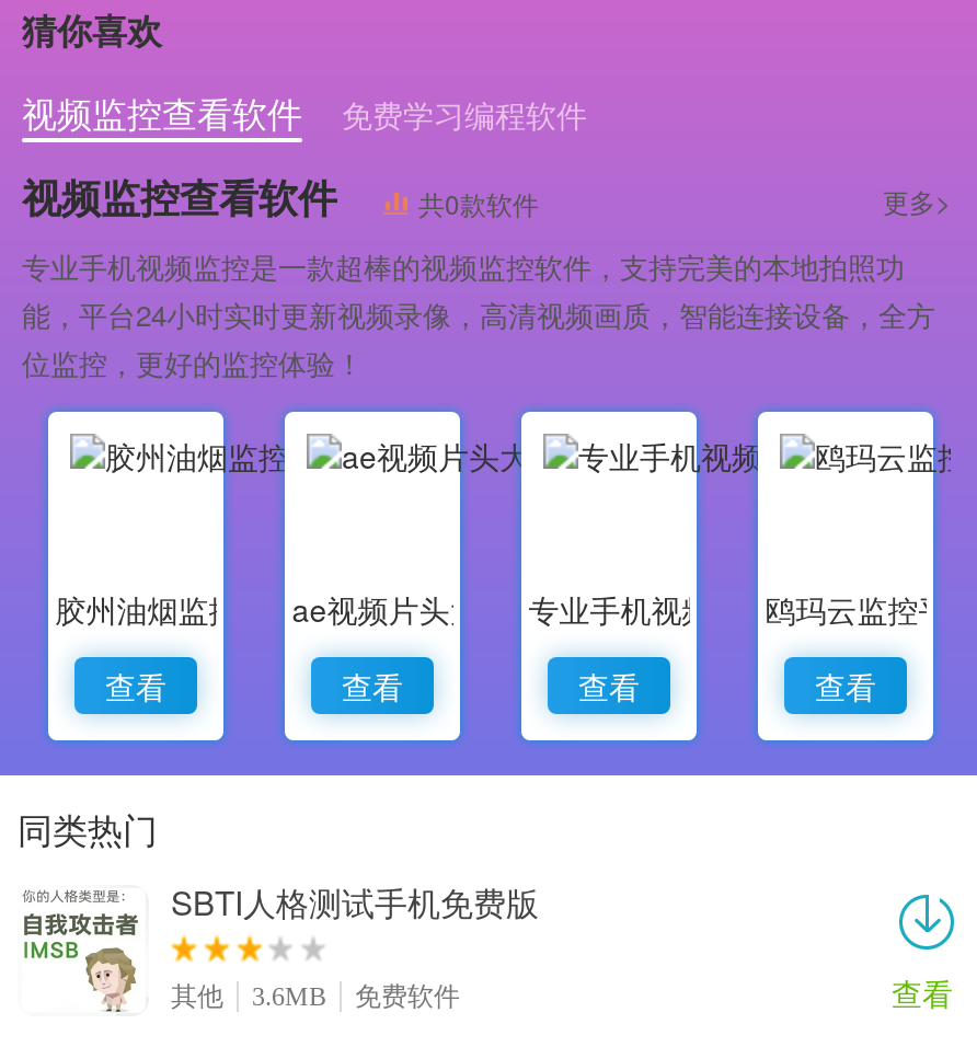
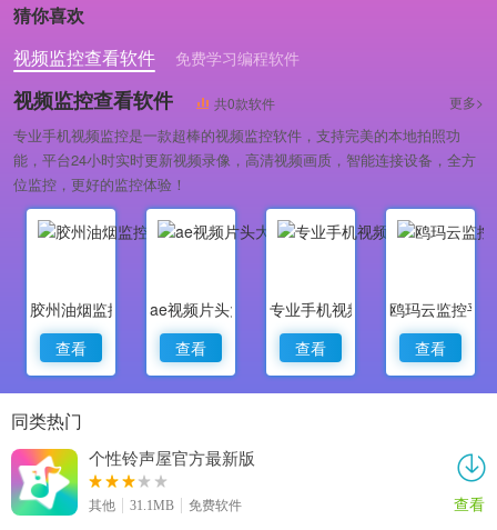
- [image]
- SBTI人格测试手机免费版
+ [image]
+ 个性铃声屋官方最新版

- 其他 3.6MB 免费软件
+ 其他 31.1MB 免费软件
